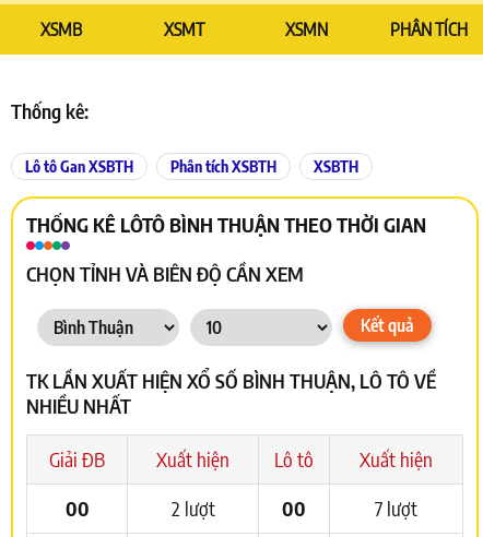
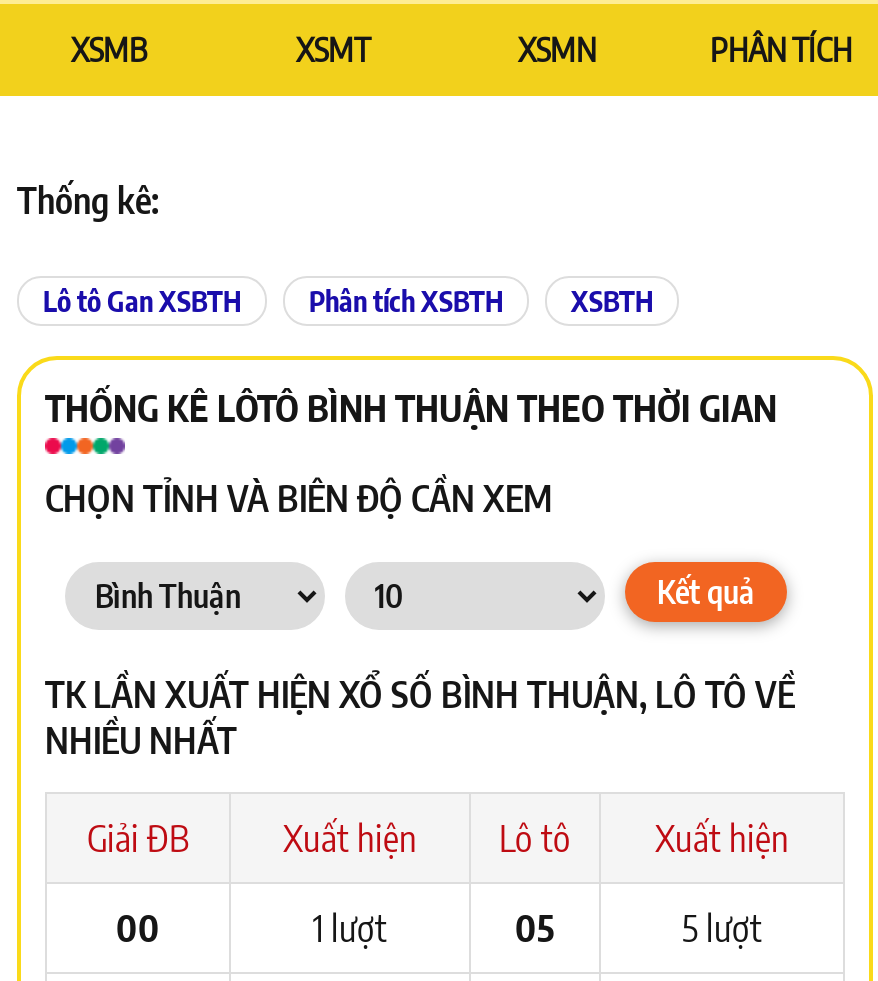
- 2 lượt
+ 1 lượt

- 00
+ 05

- 7 lượt
+ 5 lượt
